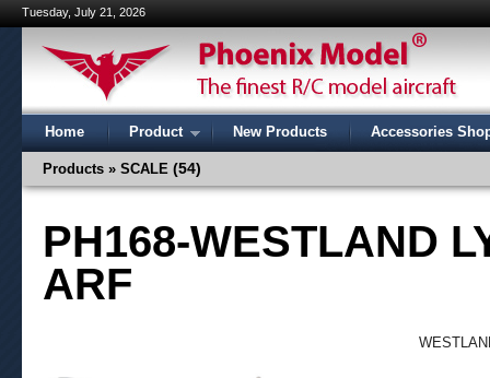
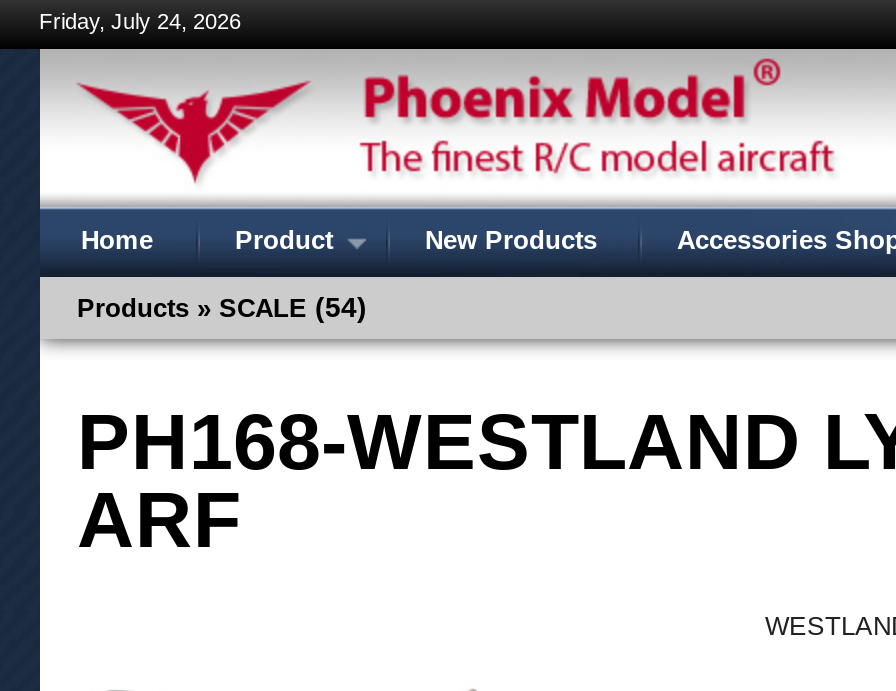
- Tuesday, July 21, 2026
+ Friday, July 24, 2026
